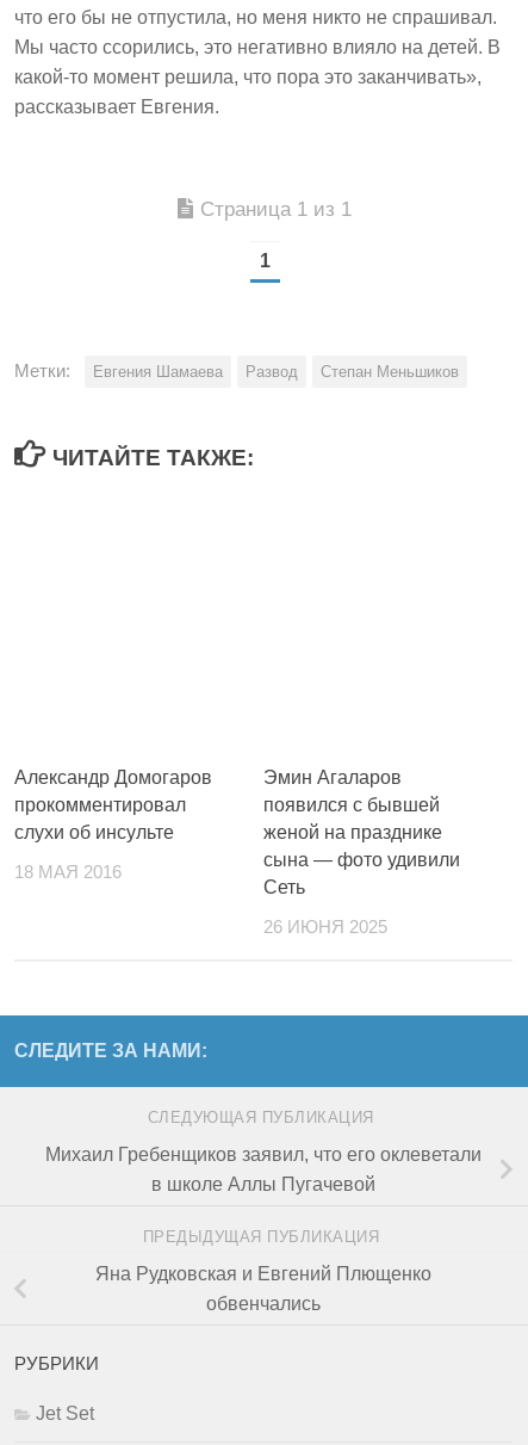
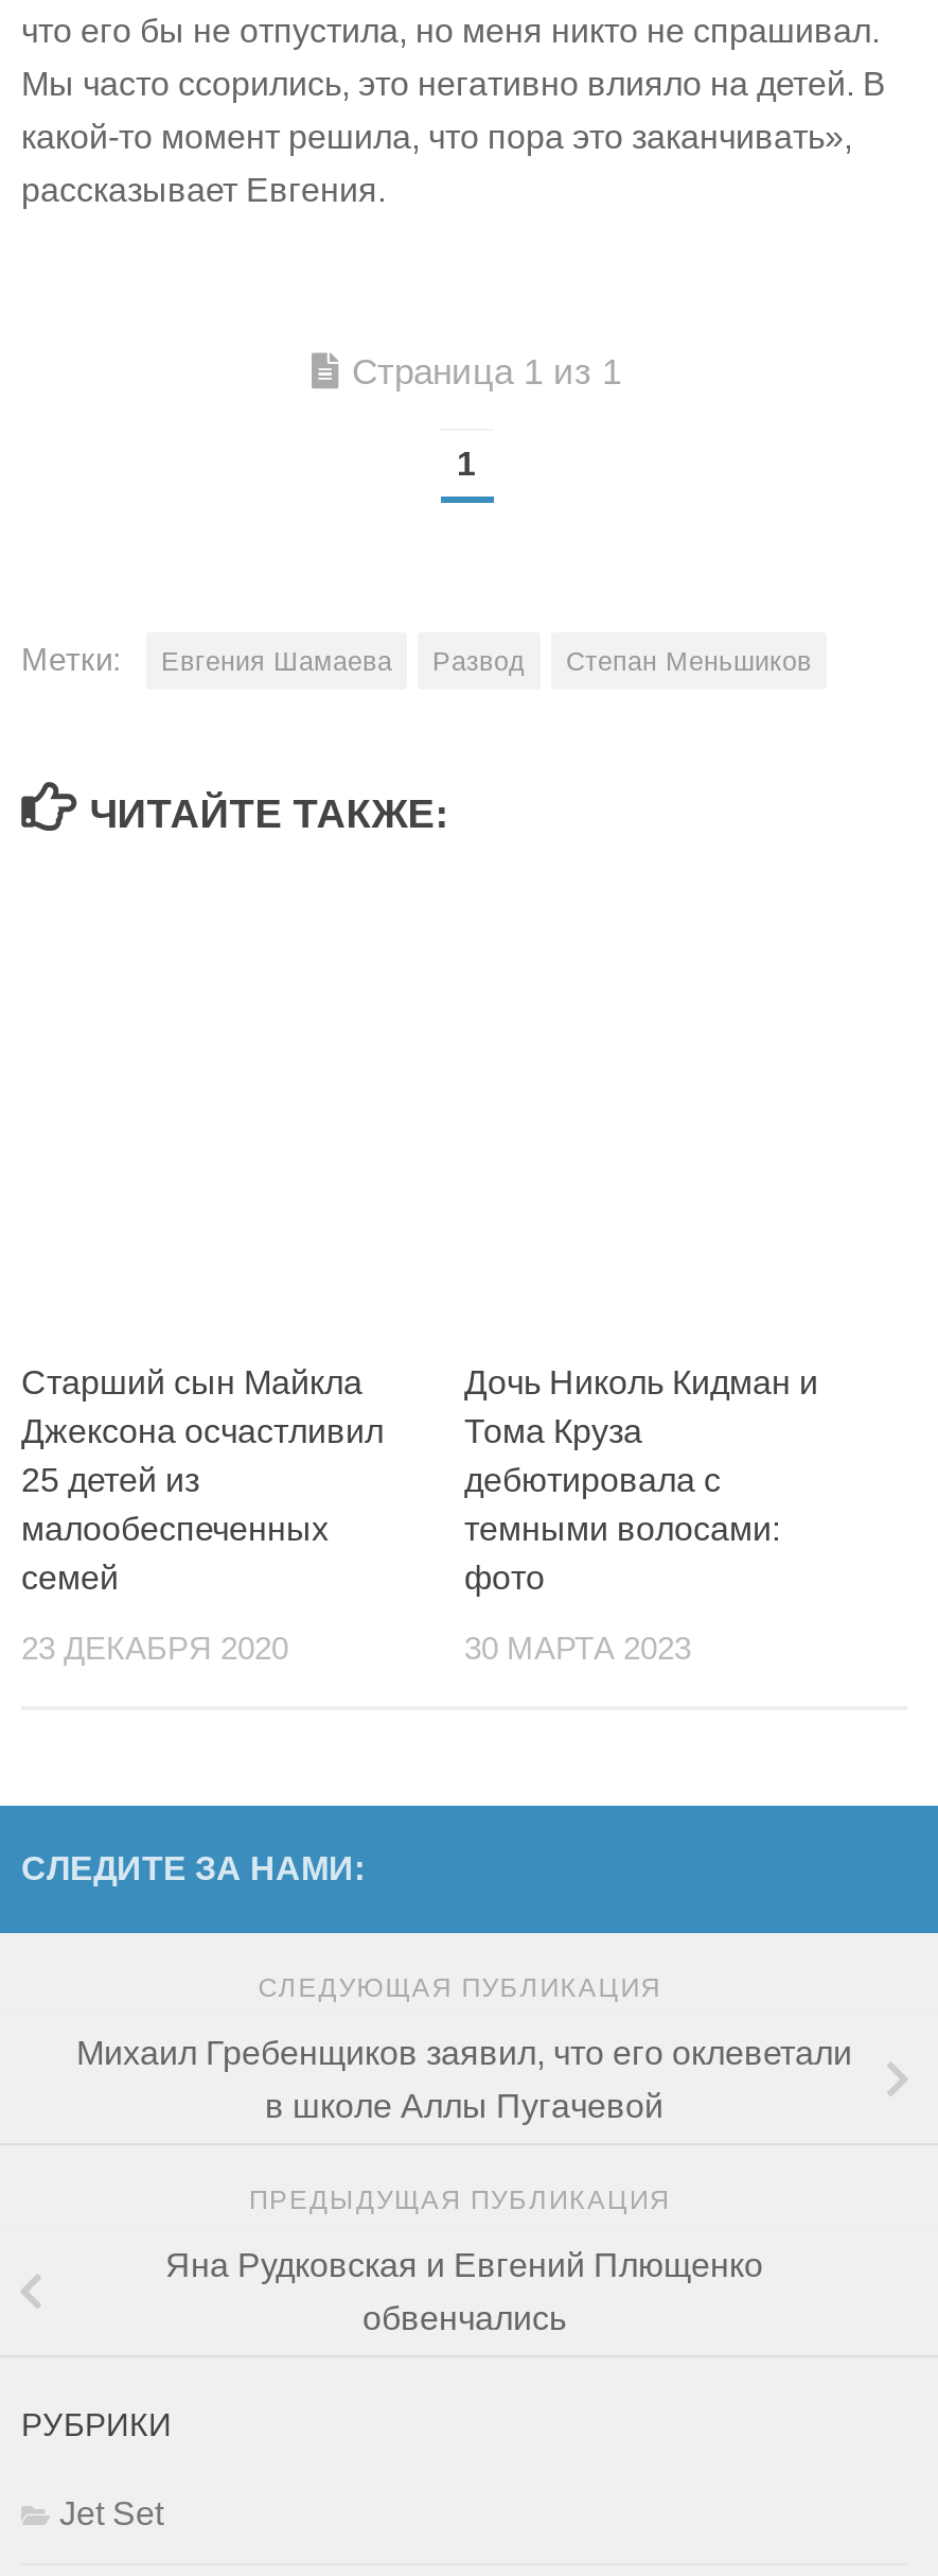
- Александр Домогаров
- прокомментировал
- слухи об инсульте
+ Старший сын Майкла
+ Джексона осчастливил
+ 25 детей из
+ малообеспеченных
+ семей

- Эмин Агаларов
- появился с бывшей
- женой на празднике
- сына — фото удивили
- Сеть
+ Дочь Николь Кидман и
+ Тома Круза
+ дебютировала с
+ темными волосами:
+ фото

- 18 МАЯ 2016
+ 23 ДЕКАБРЯ 2020

- 26 ИЮНЯ 2025
+ 30 МАРТА 2023
